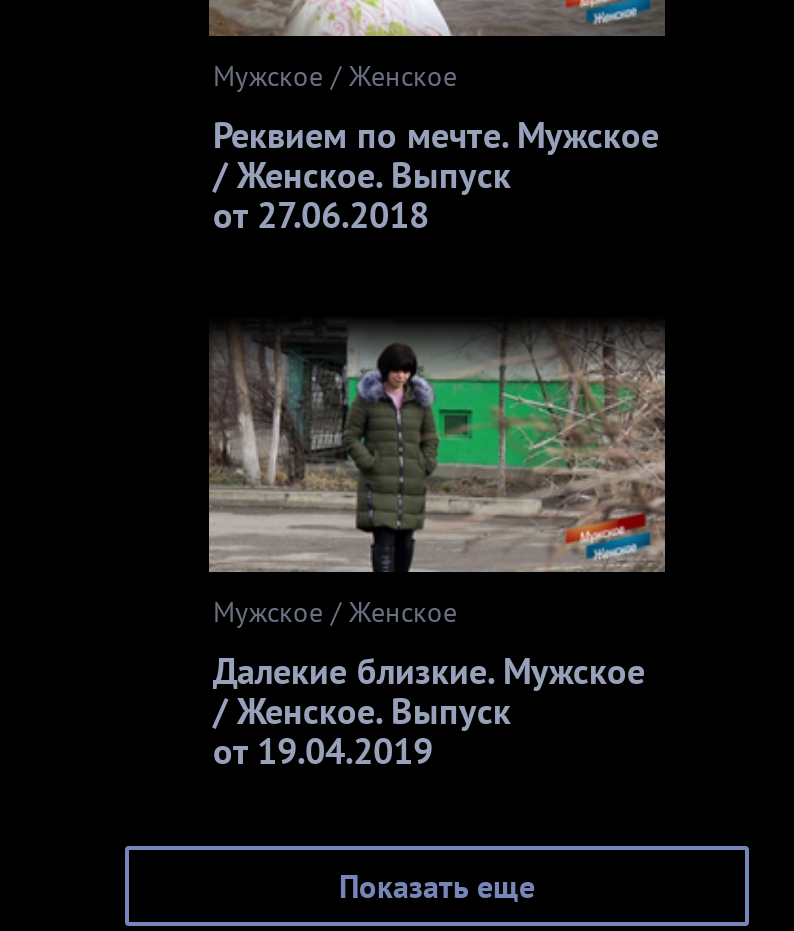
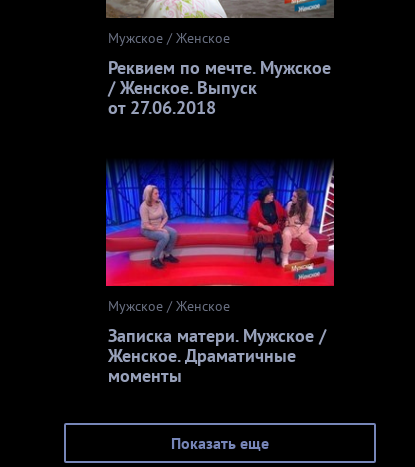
- [image]
- Далекие близкие. Мужское
- / Женское. Выпуск
- от 19.04.2019
+ [image]
+ Записка матери. Мужское /
+ Женское. Драматичные
+ моменты
